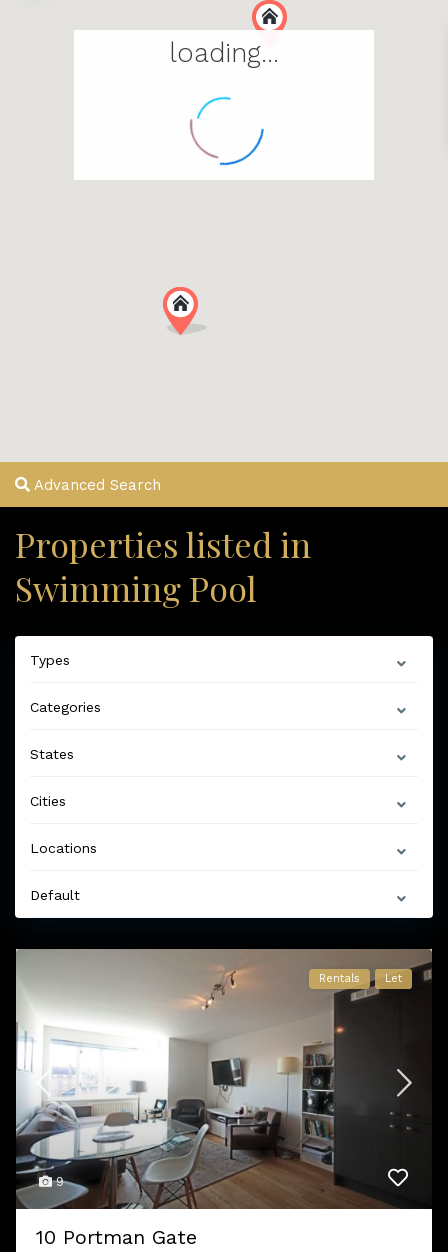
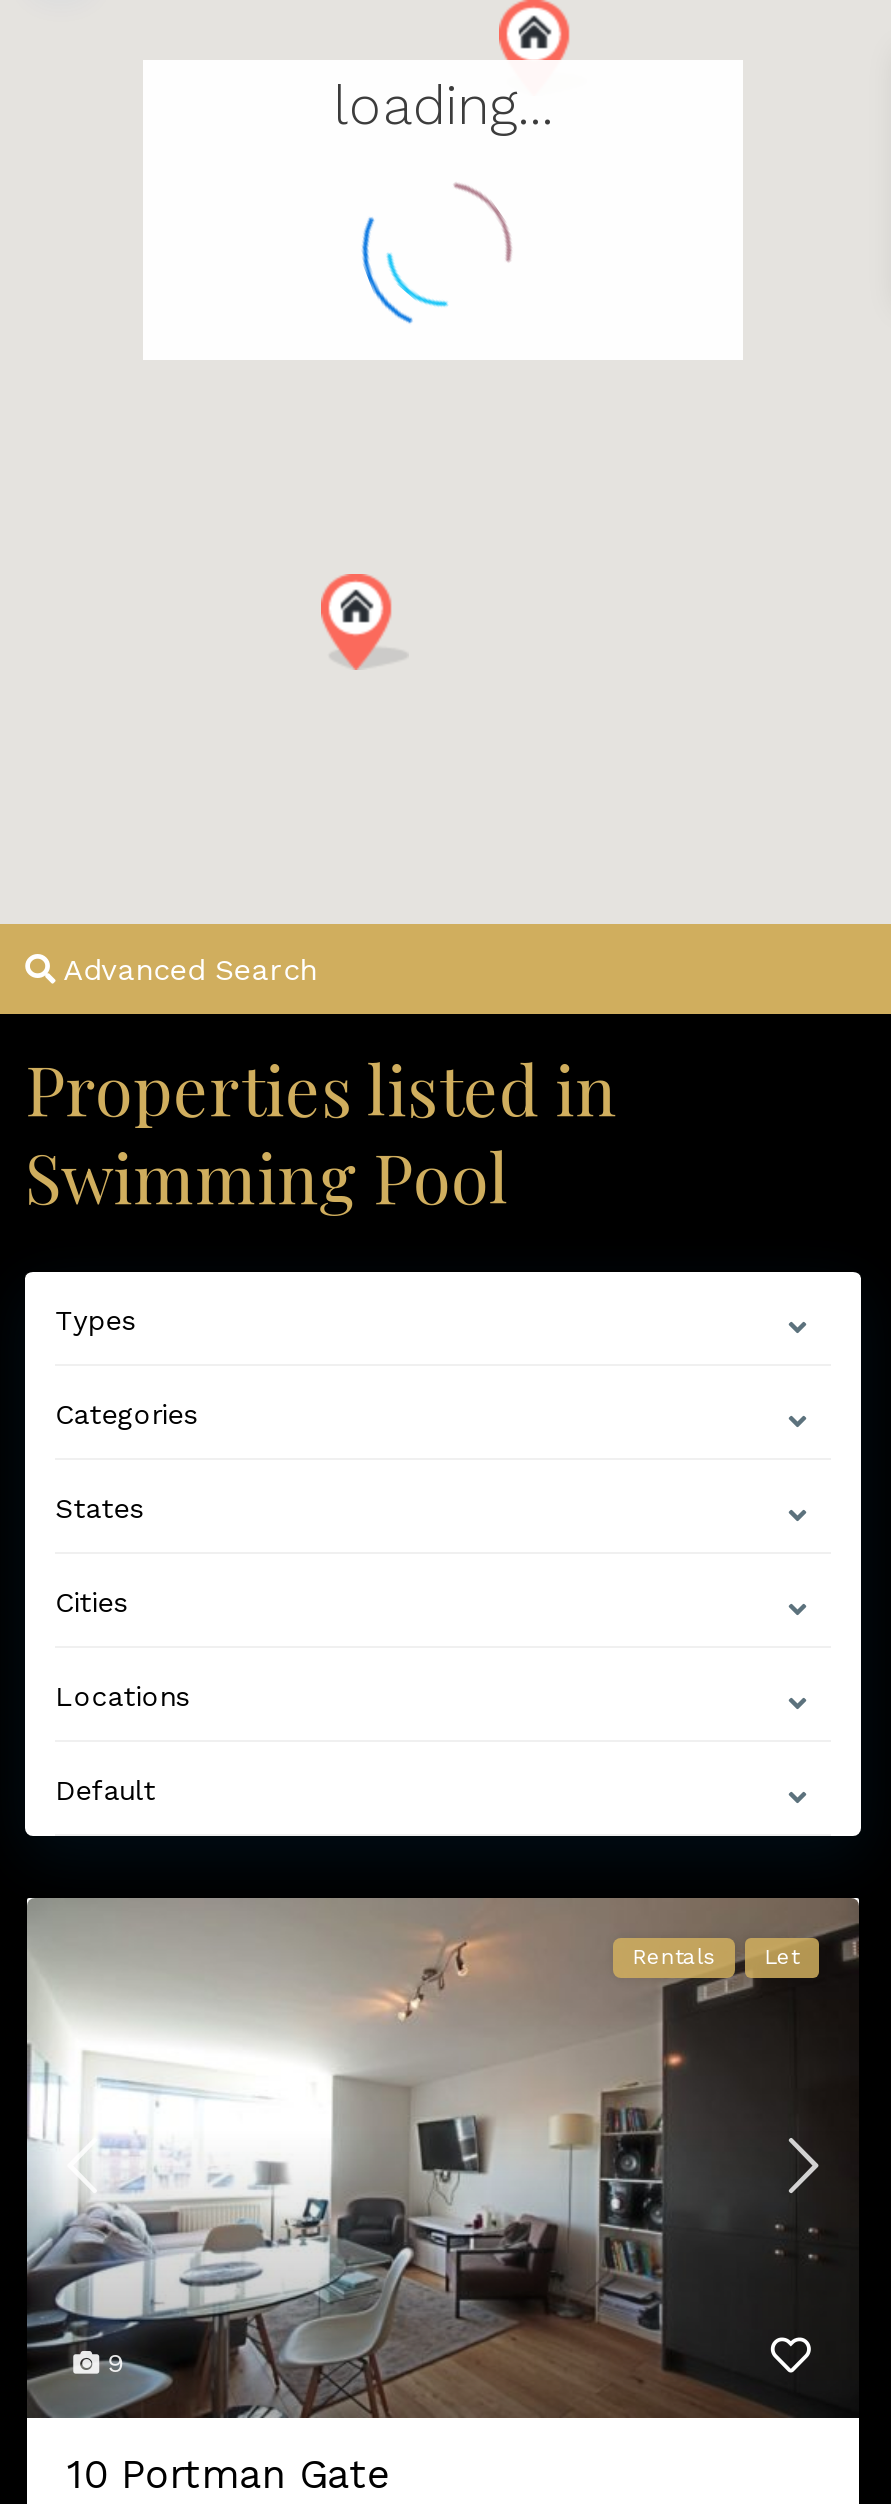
- [image]
+ [image]
